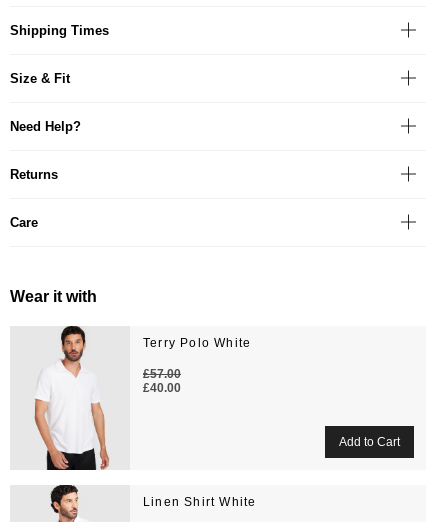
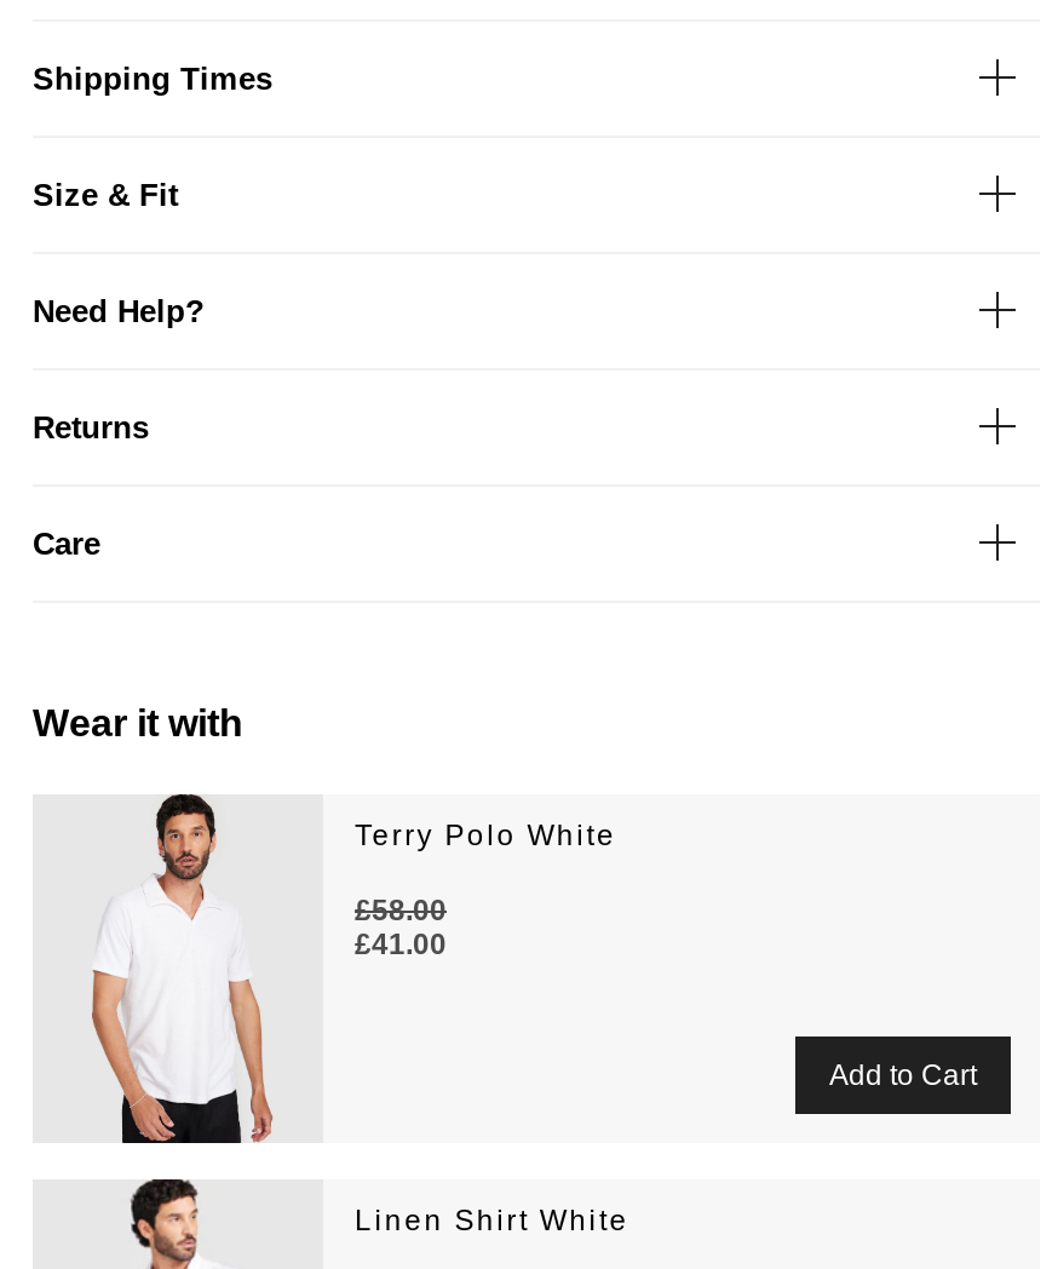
- £57.00
+ £58.00

- £40.00
+ £41.00
